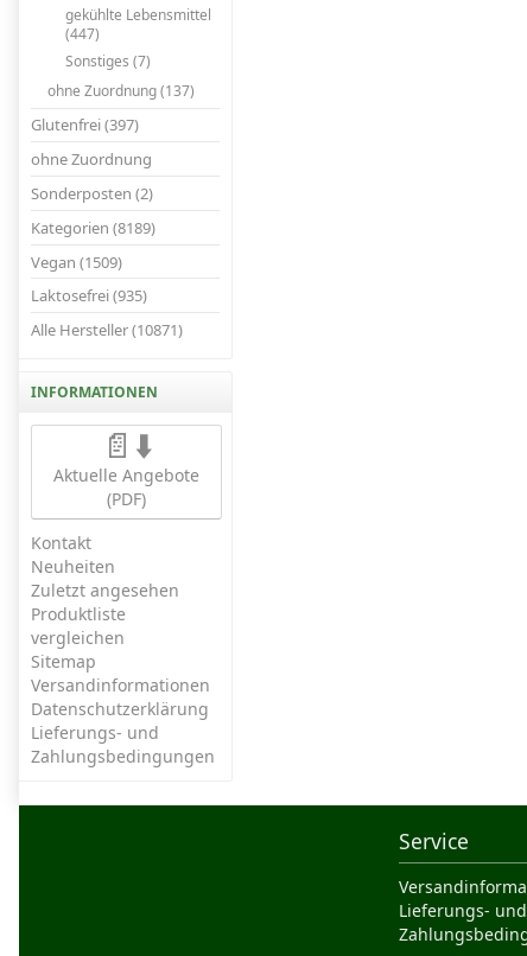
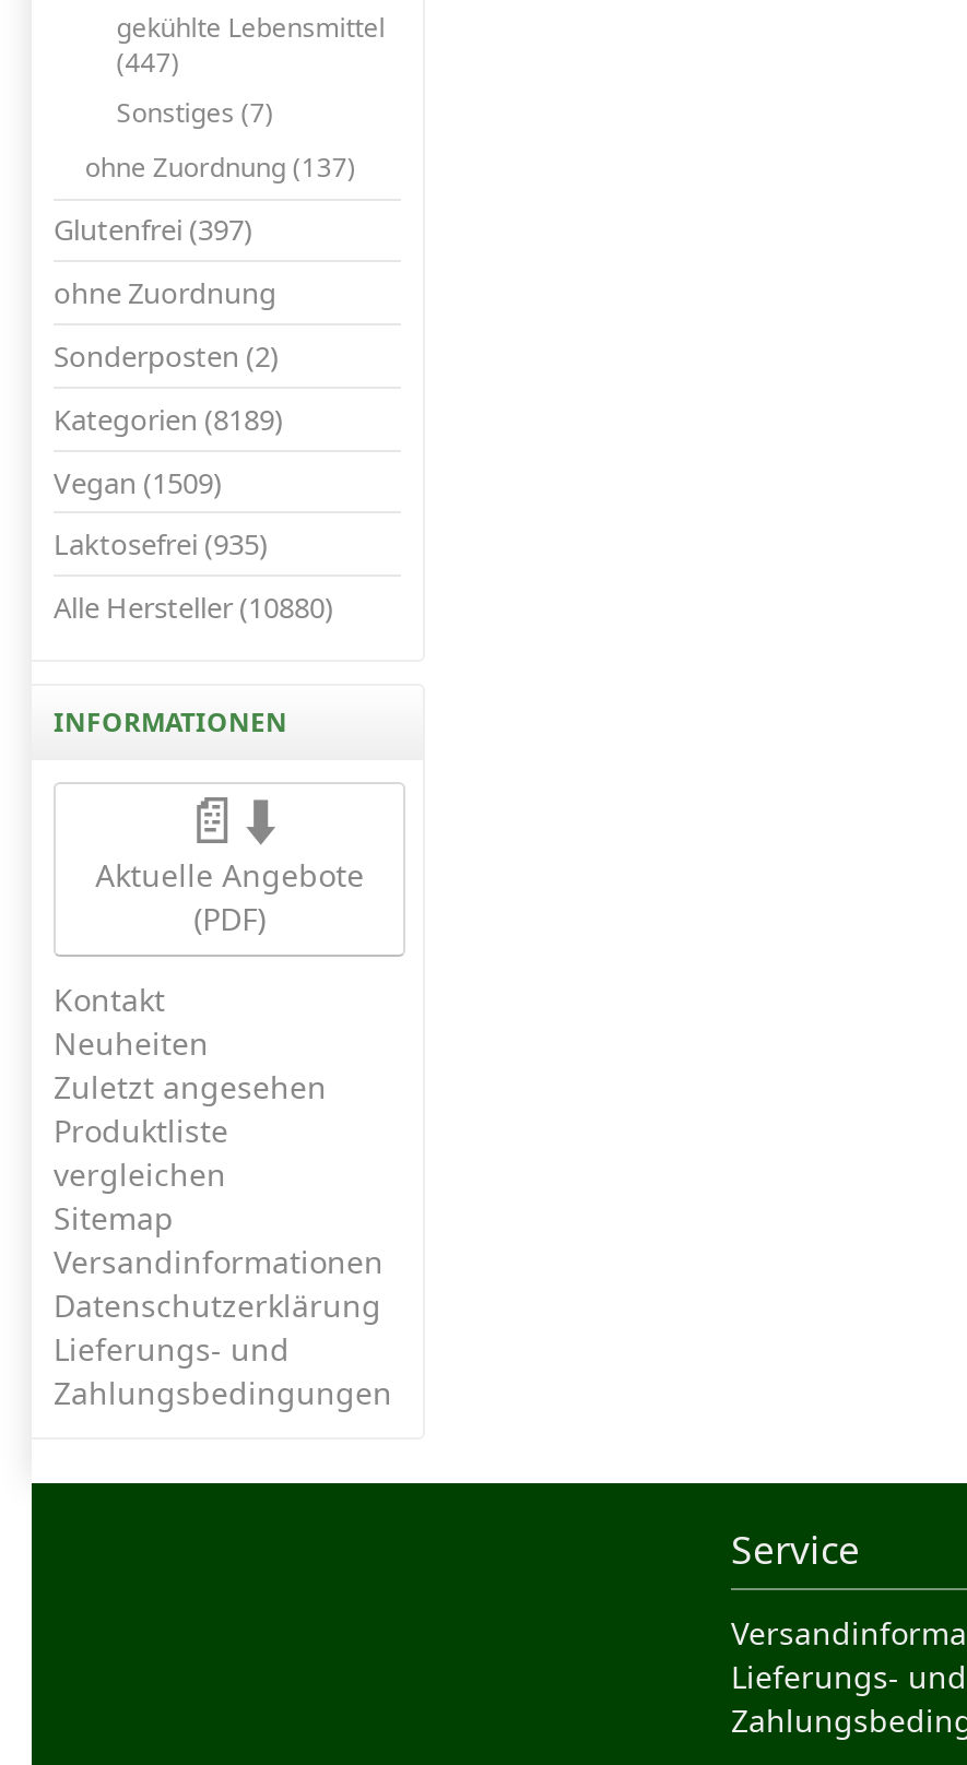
- Alle Hersteller (10871)
+ Alle Hersteller (10880)
